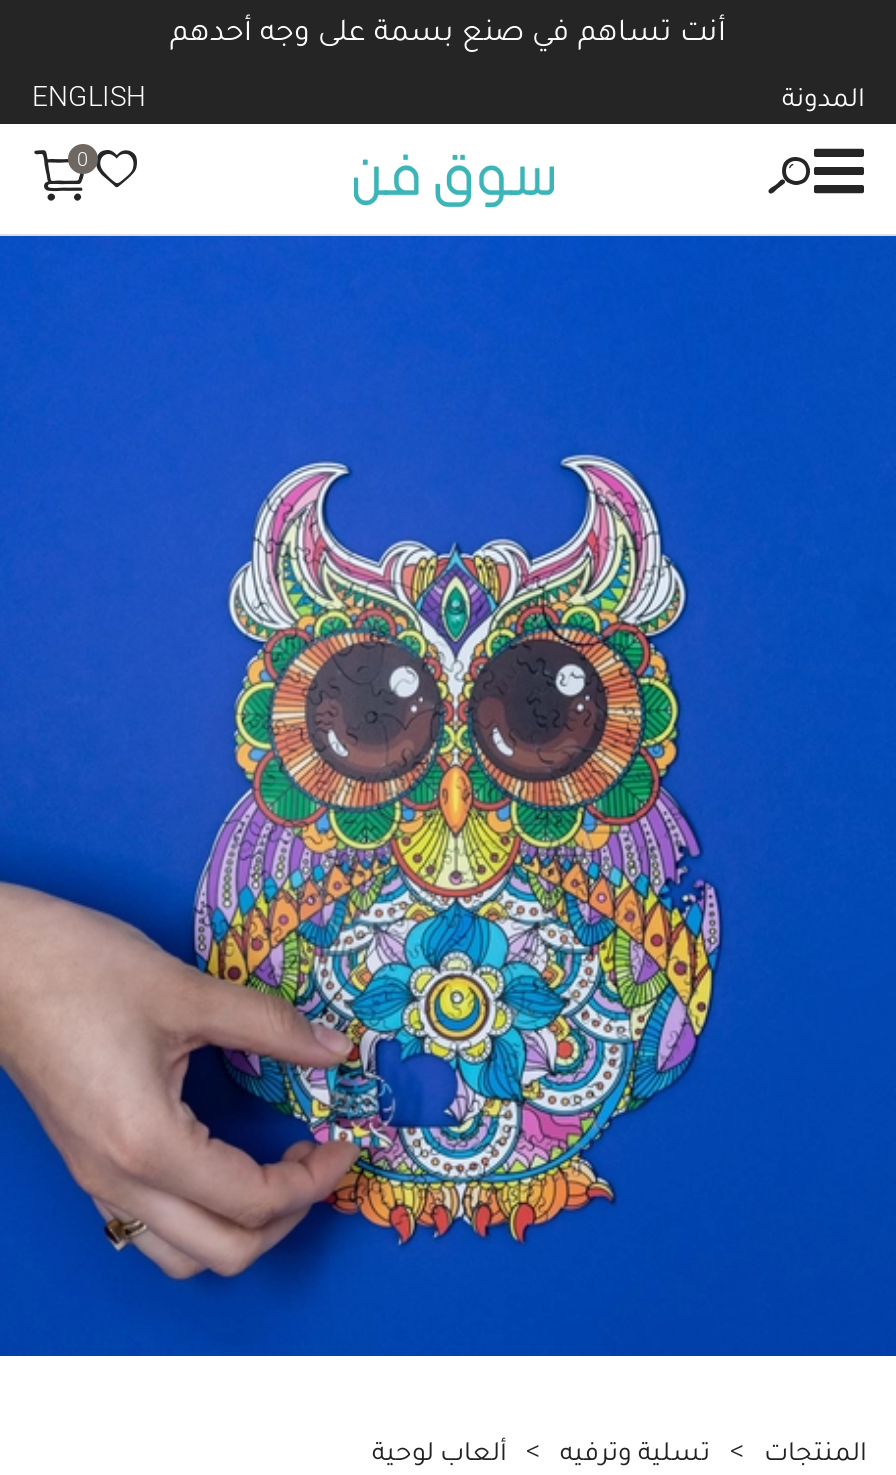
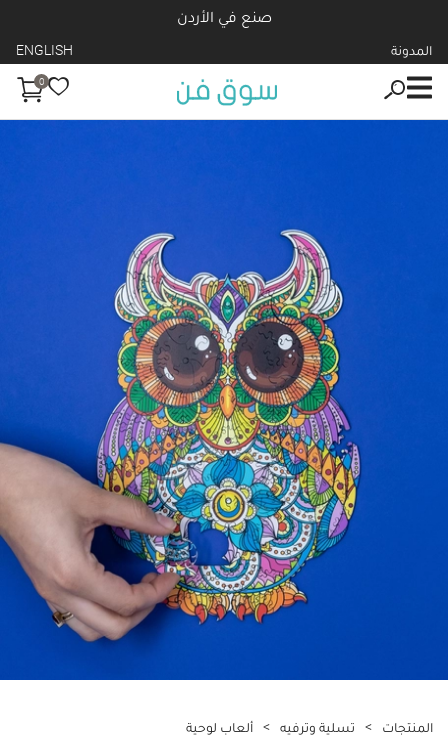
- أنت تساهم في صنع بسمة على وجه أحدهم
+ صنع في الأردن
